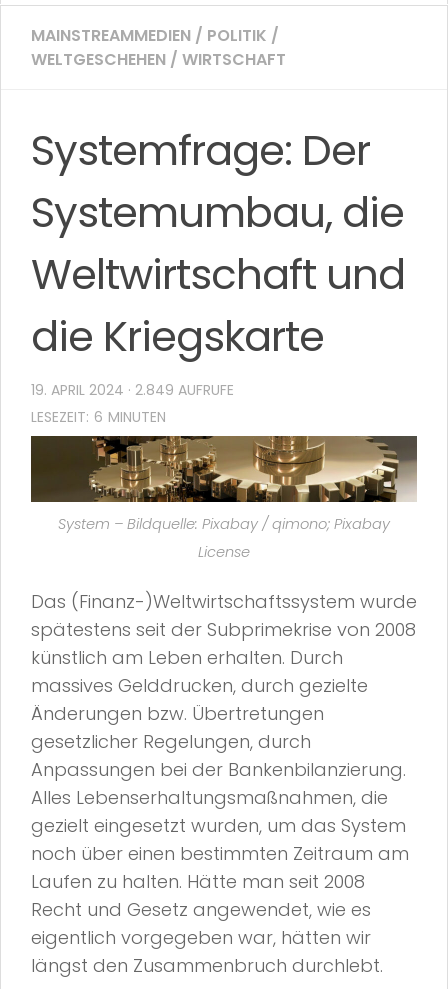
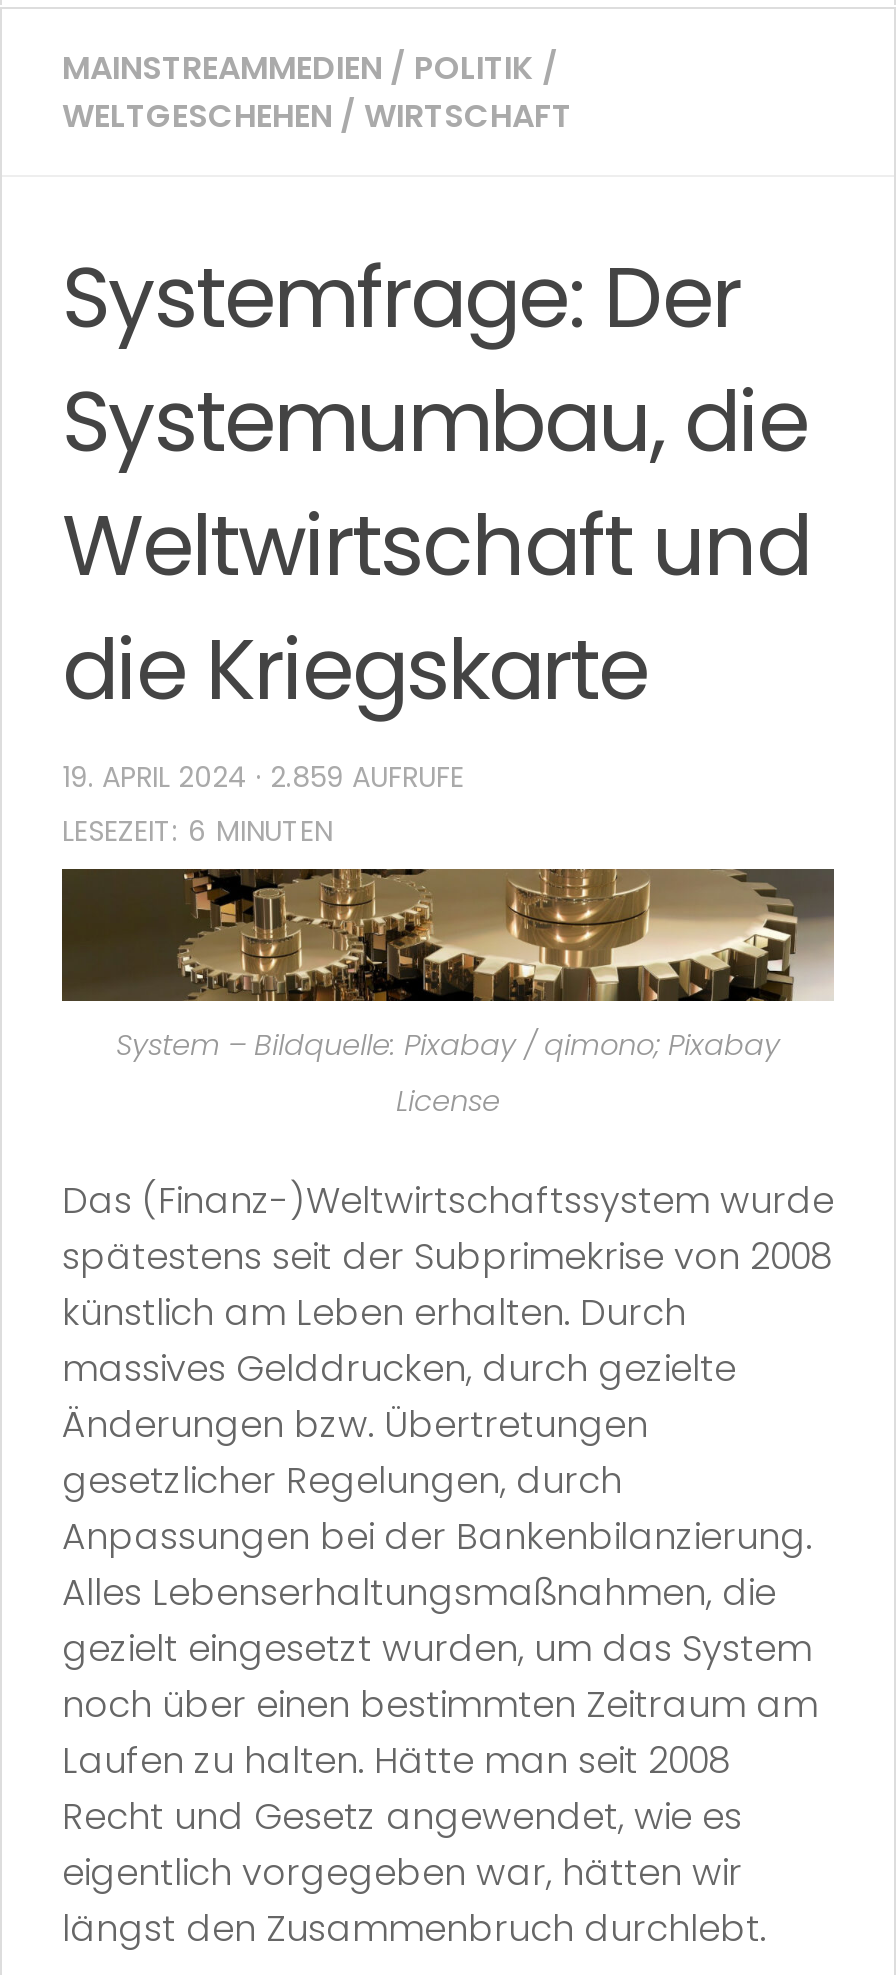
- 19. APRIL 2024 · 2.849 AUFRUFE
+ 19. APRIL 2024 · 2.859 AUFRUFE
